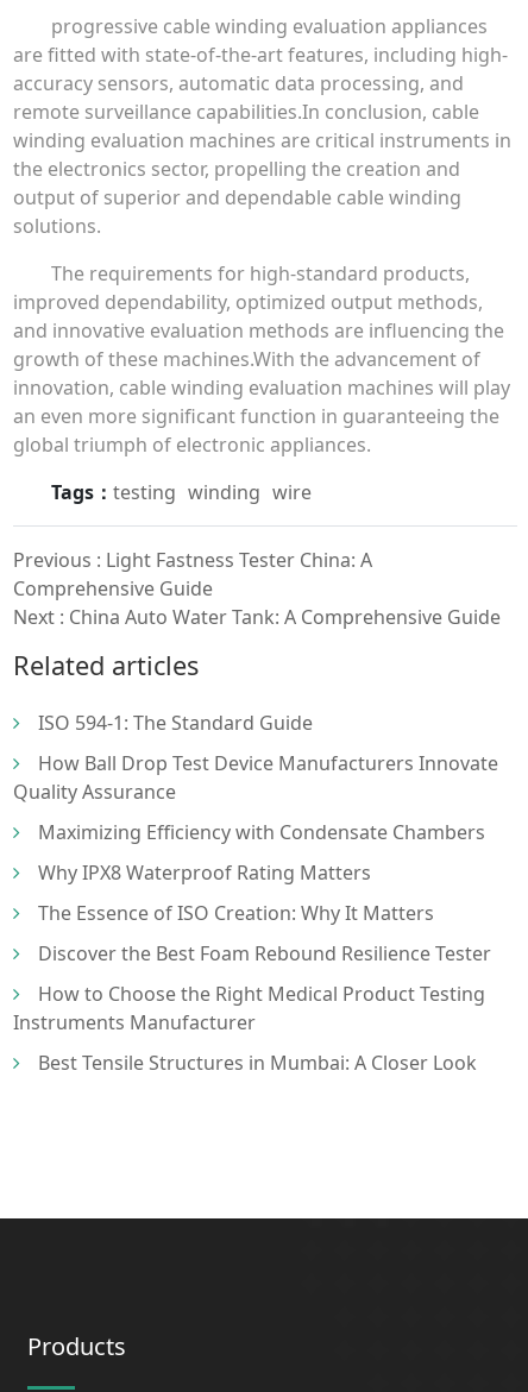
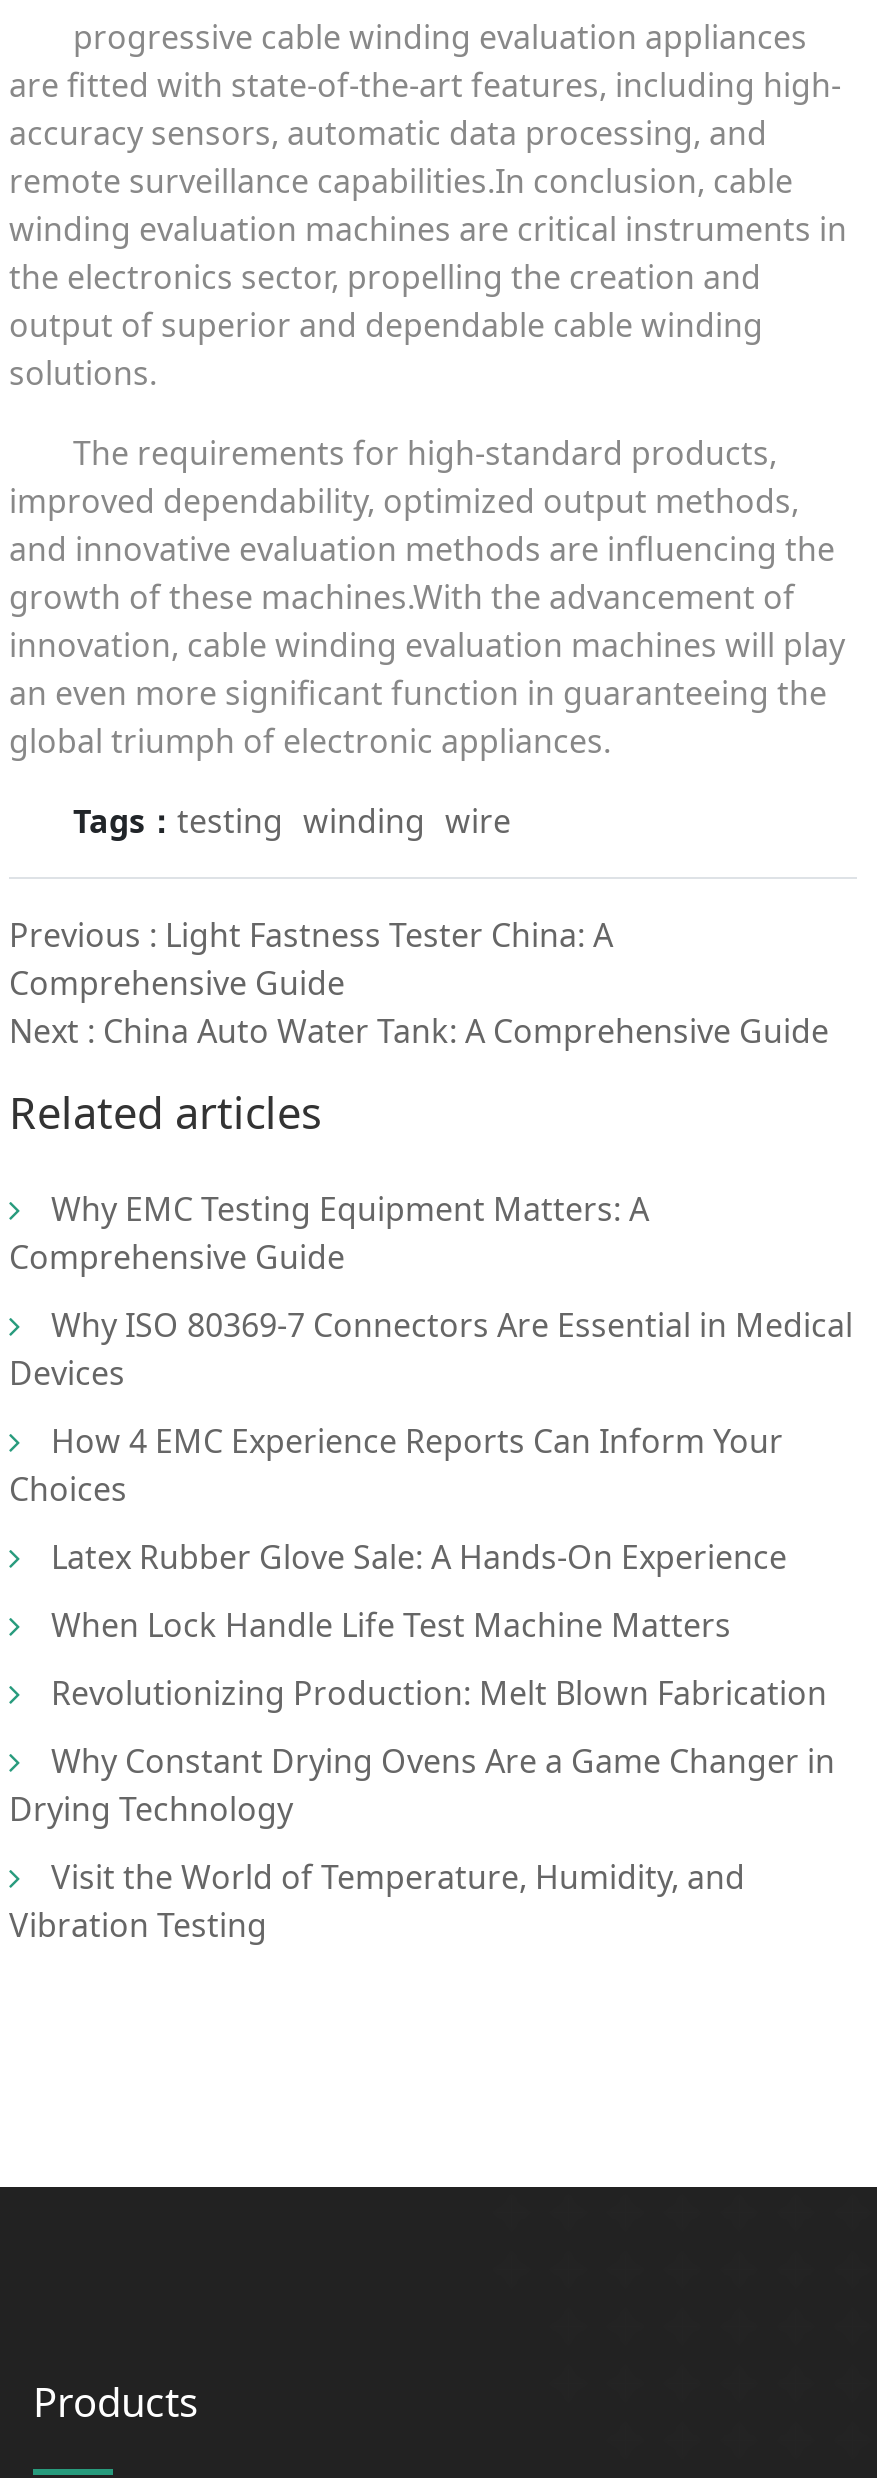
- ISO 594-1: The Standard Guide
+ Why EMC Testing Equipment Matters: A
+ Comprehensive Guide

- How Ball Drop Test Device Manufacturers Innovate
- Quality Assurance
+ Why ISO 80369-7 Connectors Are Essential in Medical
+ Devices

- Maximizing Efficiency with Condensate Chambers
+ How 4 EMC Experience Reports Can Inform Your
+ Choices

- Why IPX8 Waterproof Rating Matters
+ Latex Rubber Glove Sale: A Hands-On Experience

- The Essence of ISO Creation: Why It Matters
+ When Lock Handle Life Test Machine Matters

- Discover the Best Foam Rebound Resilience Tester
+ Revolutionizing Production: Melt Blown Fabrication

- How to Choose the Right Medical Product Testing
- Instruments Manufacturer
+ Why Constant Drying Ovens Are a Game Changer in
+ Drying Technology

- Best Tensile Structures in Mumbai: A Closer Look
+ Visit the World of Temperature, Humidity, and
+ Vibration Testing
